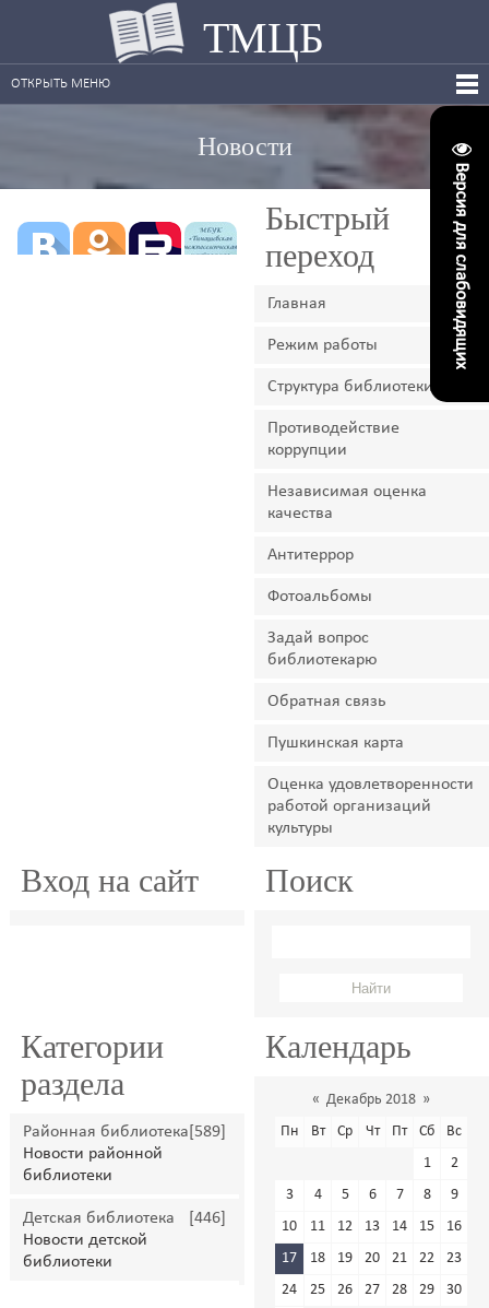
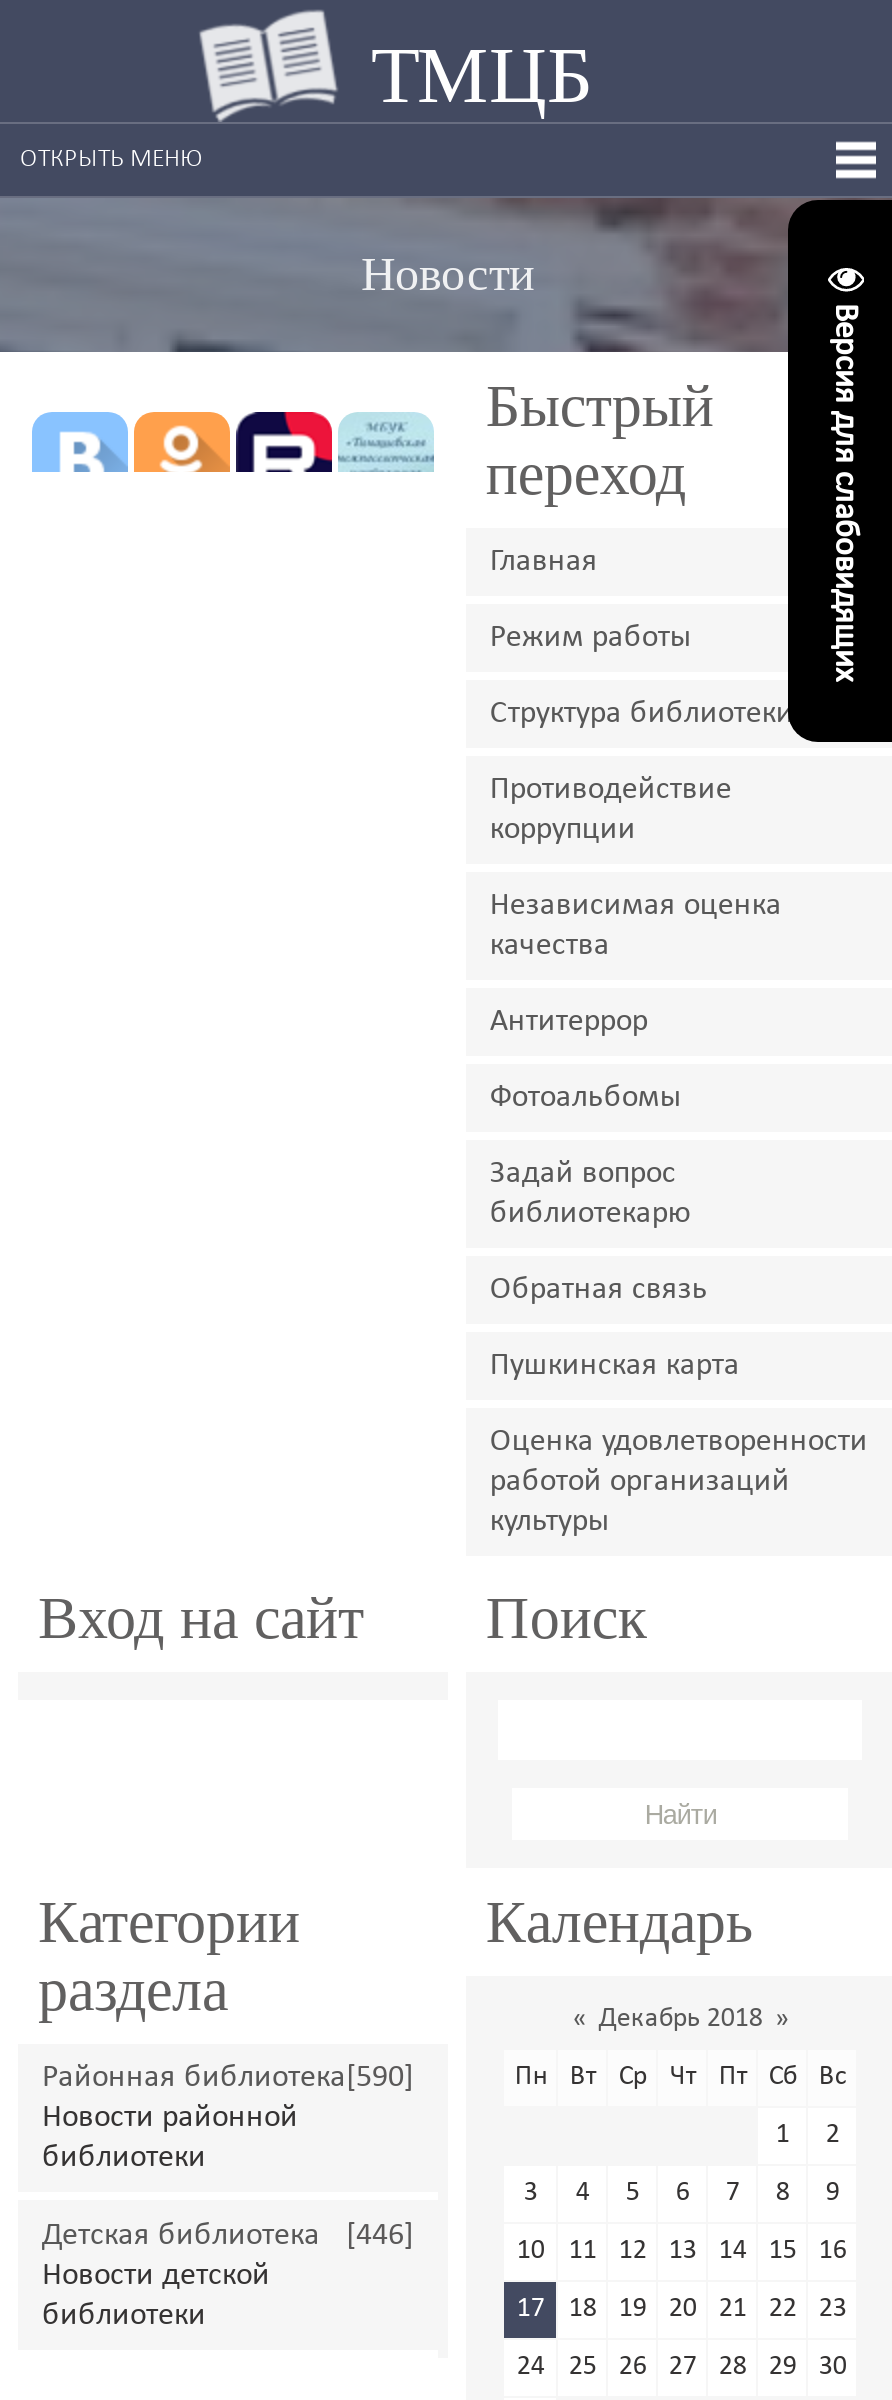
- Районная библиотека [589]
+ Районная библиотека [590]
